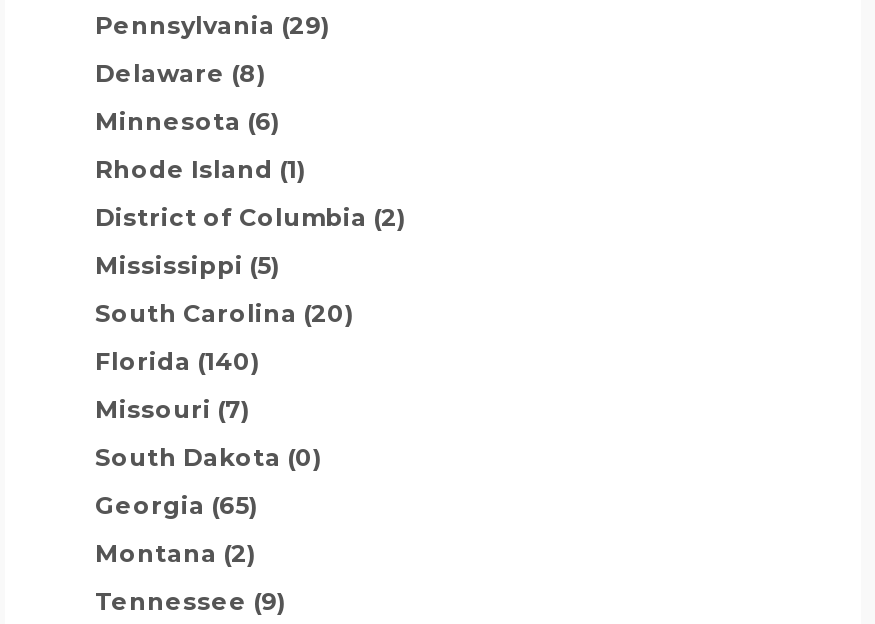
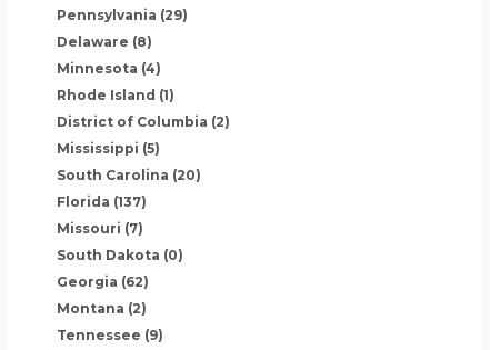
- Minnesota (6)
+ Minnesota (4)

- Florida (140)
+ Florida (137)

- Georgia (65)
+ Georgia (62)
